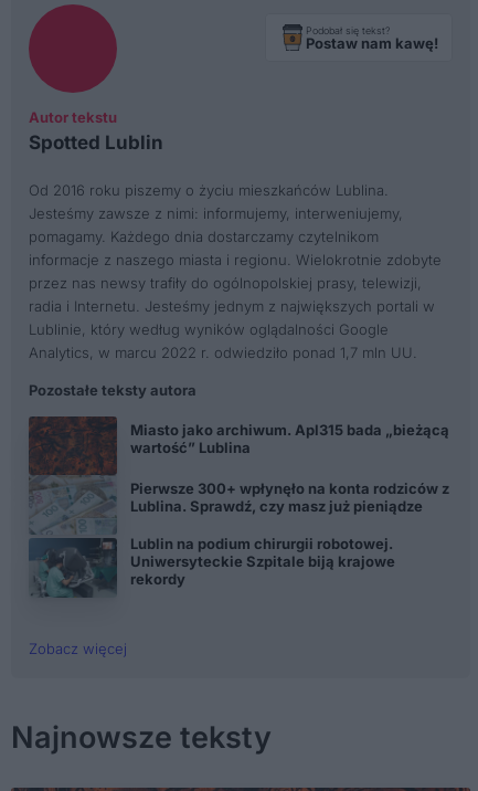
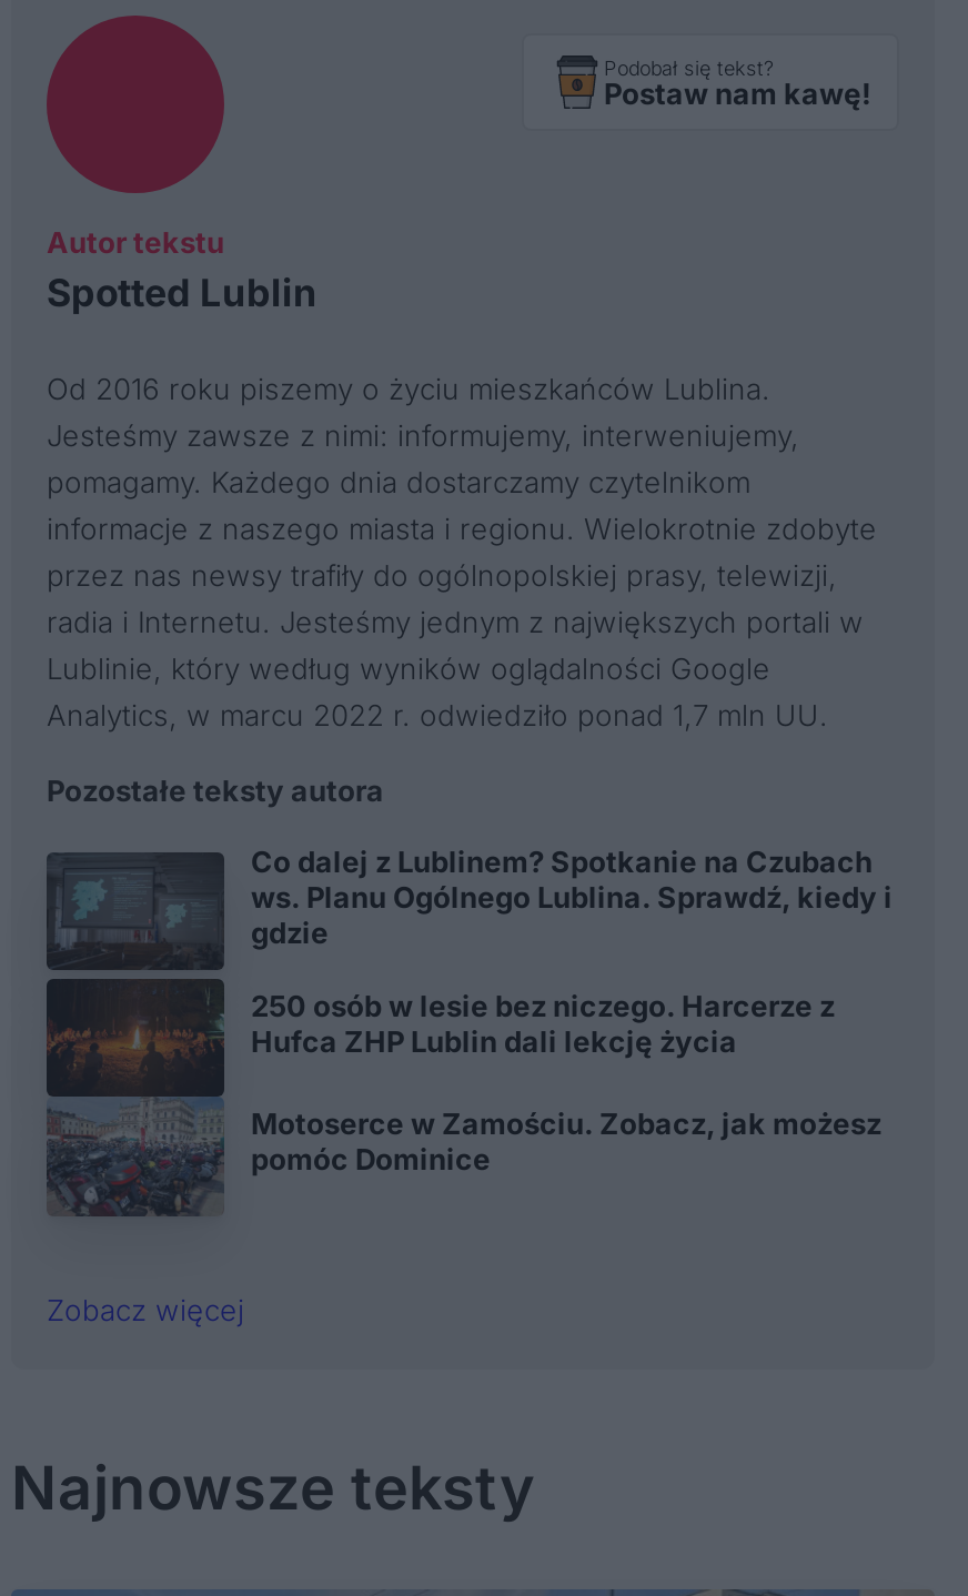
- [image]
- Miasto jako archiwum. Apl315 bada „bieżącą
- wartość” Lublina
+ [image]
+ Co dalej z Lublinem? Spotkanie na Czubach
+ ws. Planu Ogólnego Lublina. Sprawdź, kiedy i
+ gdzie

- Pierwsze 300+ wpłynęło na konta rodziców z
- Lublina. Sprawdź, czy masz już pieniądze
+ 250 osób w lesie bez niczego. Harcerze z
+ Hufca ZHP Lublin dali lekcję życia

- Lublin na podium chirurgii robotowej.
- Uniwersyteckie Szpitale biją krajowe
- rekordy
+ Motoserce w Zamościu. Zobacz, jak możesz
+ pomóc Dominice
